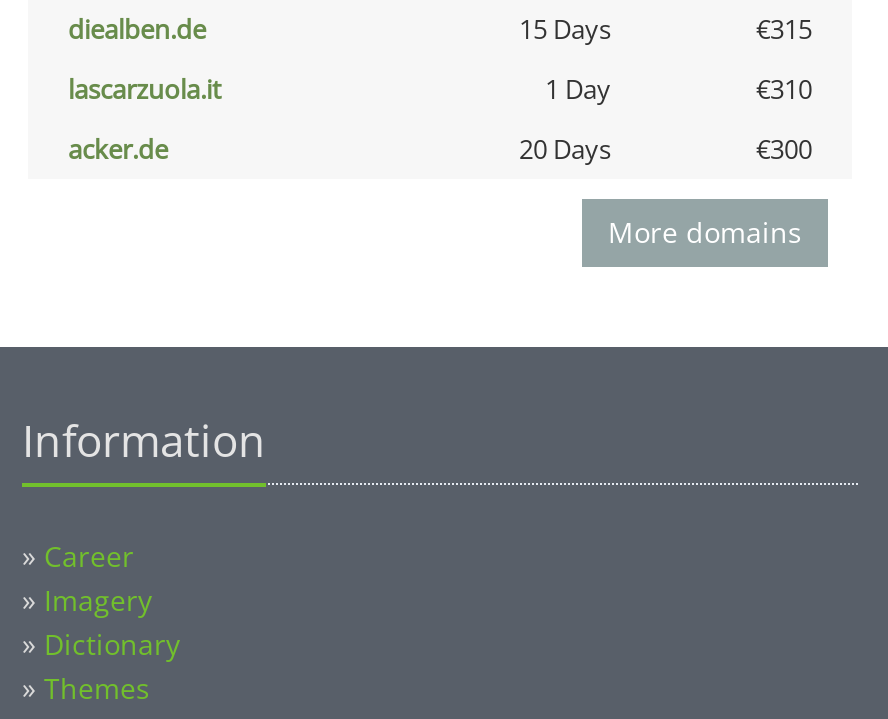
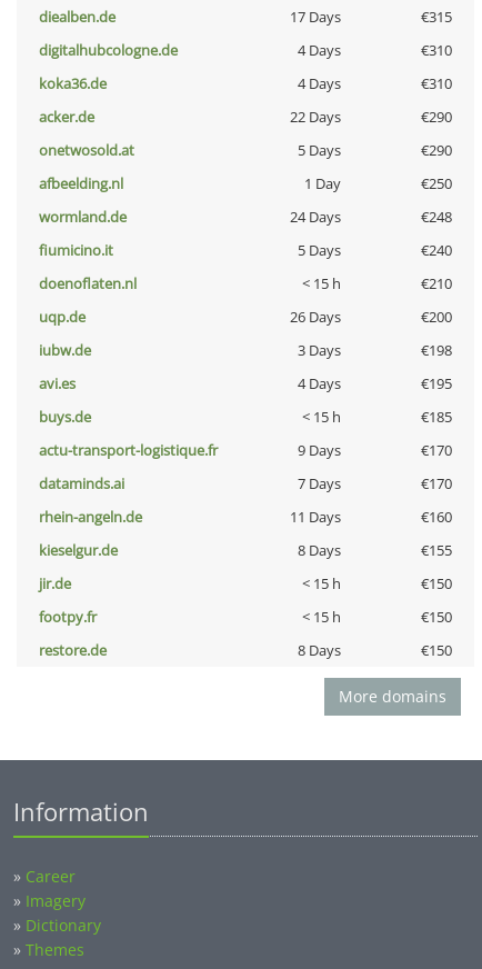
- 15 Days
+ 17 Days

- lascarzuola.it
- 1 Day
+ digitalhubcologne.de
+ 4 Days
+ €310
+ koka36.de
+ 4 Days

- 20 Days
- €300
+ 22 Days
+ €290
+ onetwosold.at
+ 5 Days
+ €290
+ afbeelding.nl
+ 1 Day
+ €250
+ wormland.de
+ 24 Days
+ €248
+ fiumicino.it
+ 5 Days
+ €240
+ doenoflaten.nl
+ < 15 h
+ €210
+ uqp.de
+ 26 Days
+ €200
+ iubw.de
+ 3 Days
+ €198
+ avi.es
+ 4 Days
+ €195
+ buys.de
+ < 15 h
+ €185
+ actu-transport-logistique.fr
+ 9 Days
+ €170
+ dataminds.ai
+ 7 Days
+ €170
+ rhein-angeln.de
+ 11 Days
+ €160
+ kieselgur.de
+ 8 Days
+ €155
+ jir.de
+ < 15 h
+ €150
+ footpy.fr
+ < 15 h
+ €150
+ restore.de
+ 8 Days
+ €150
